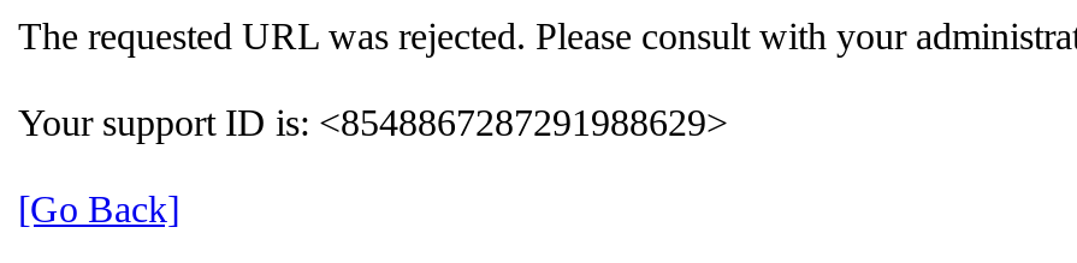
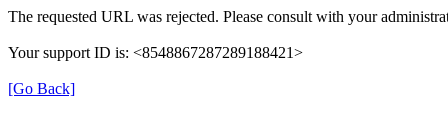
- Your support ID is: <8548867287291988629>
+ Your support ID is: <8548867287289188421>
